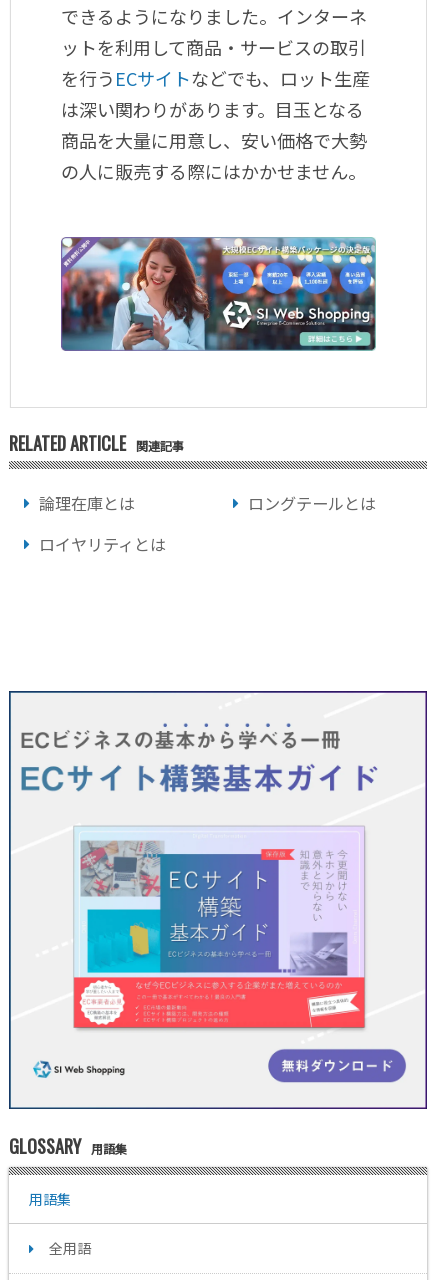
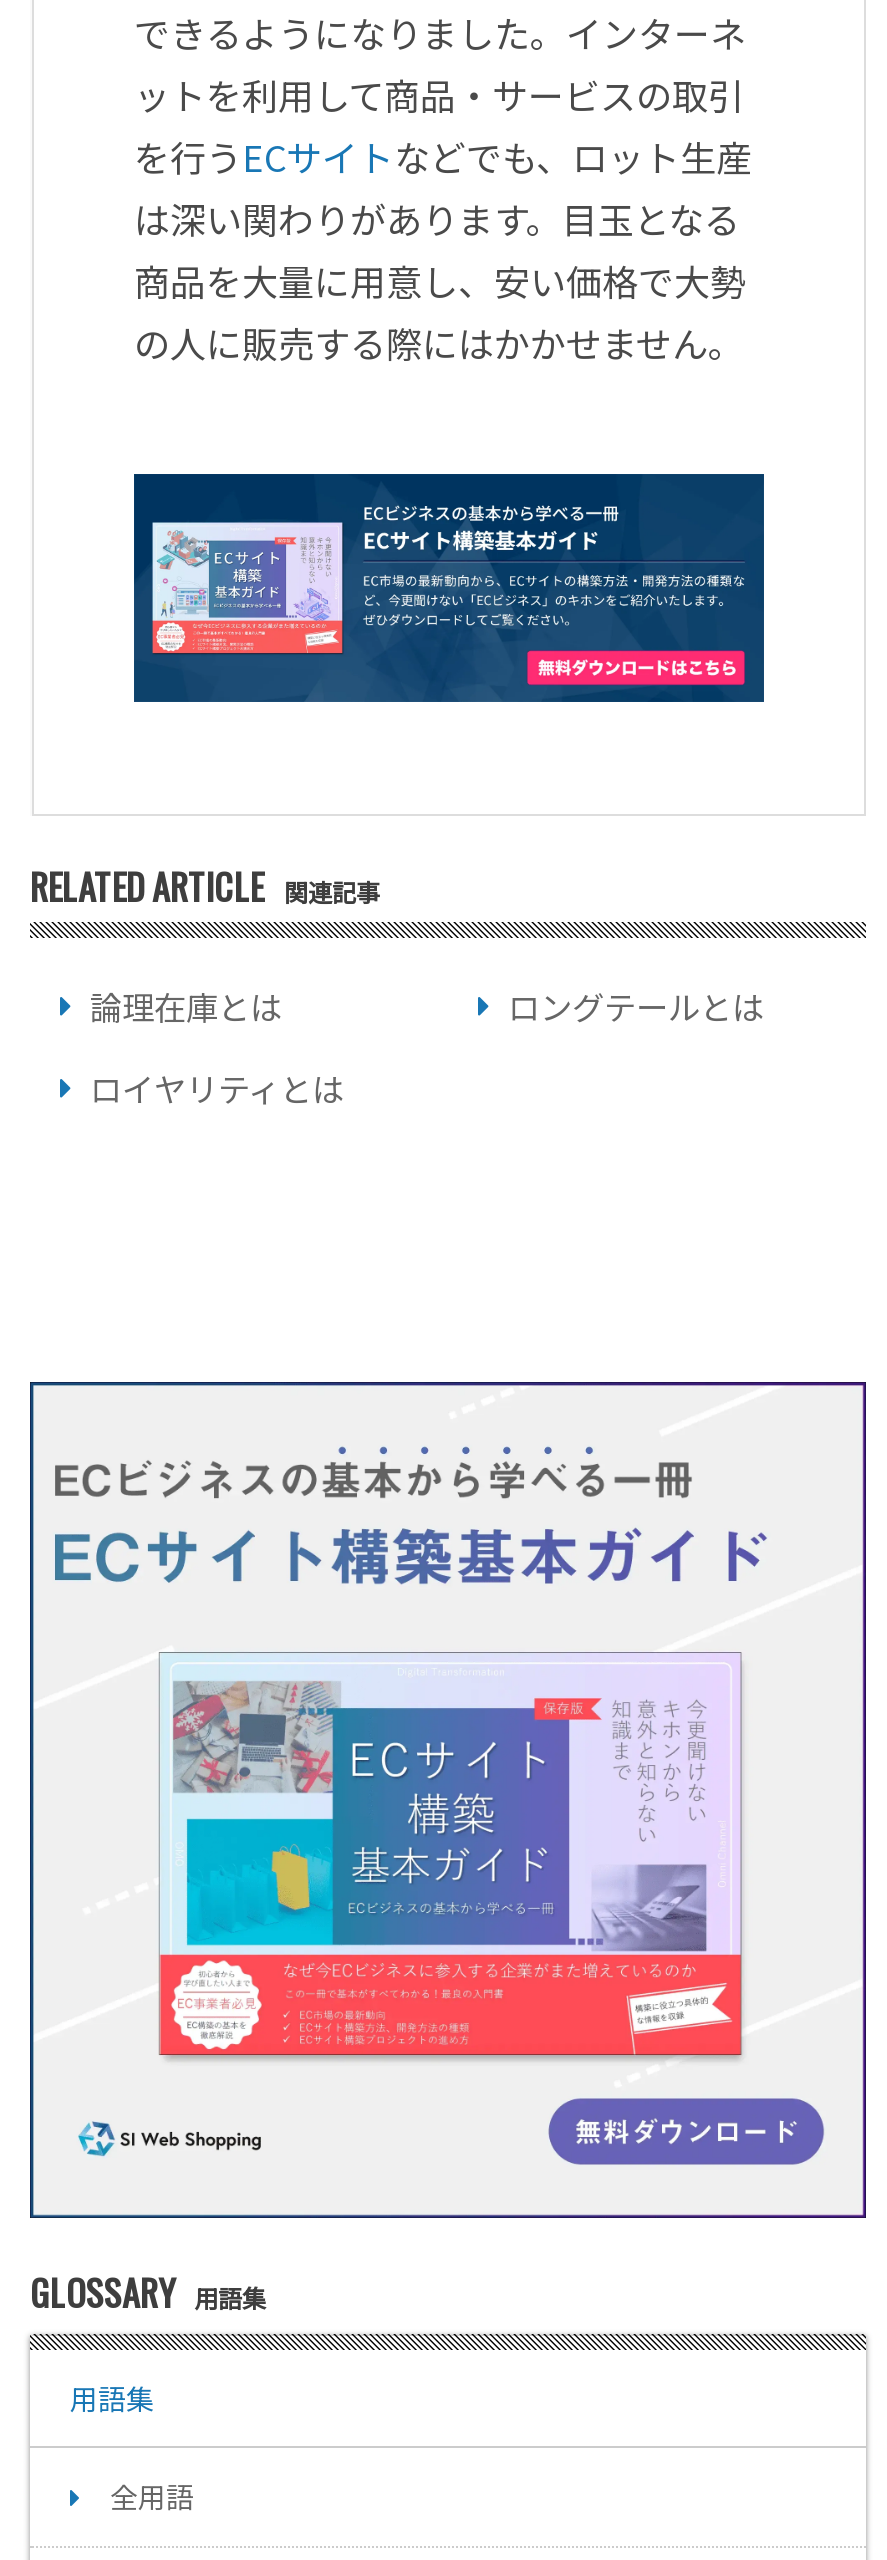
- [image]
+ [image]
